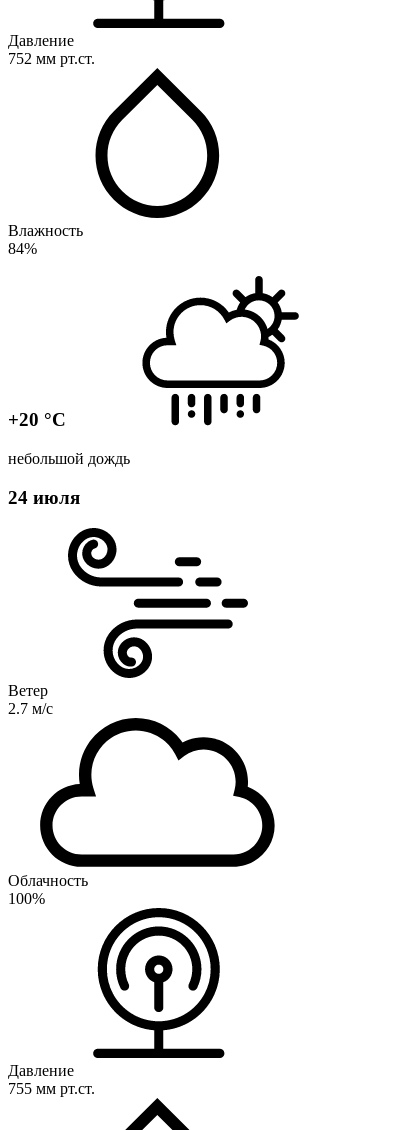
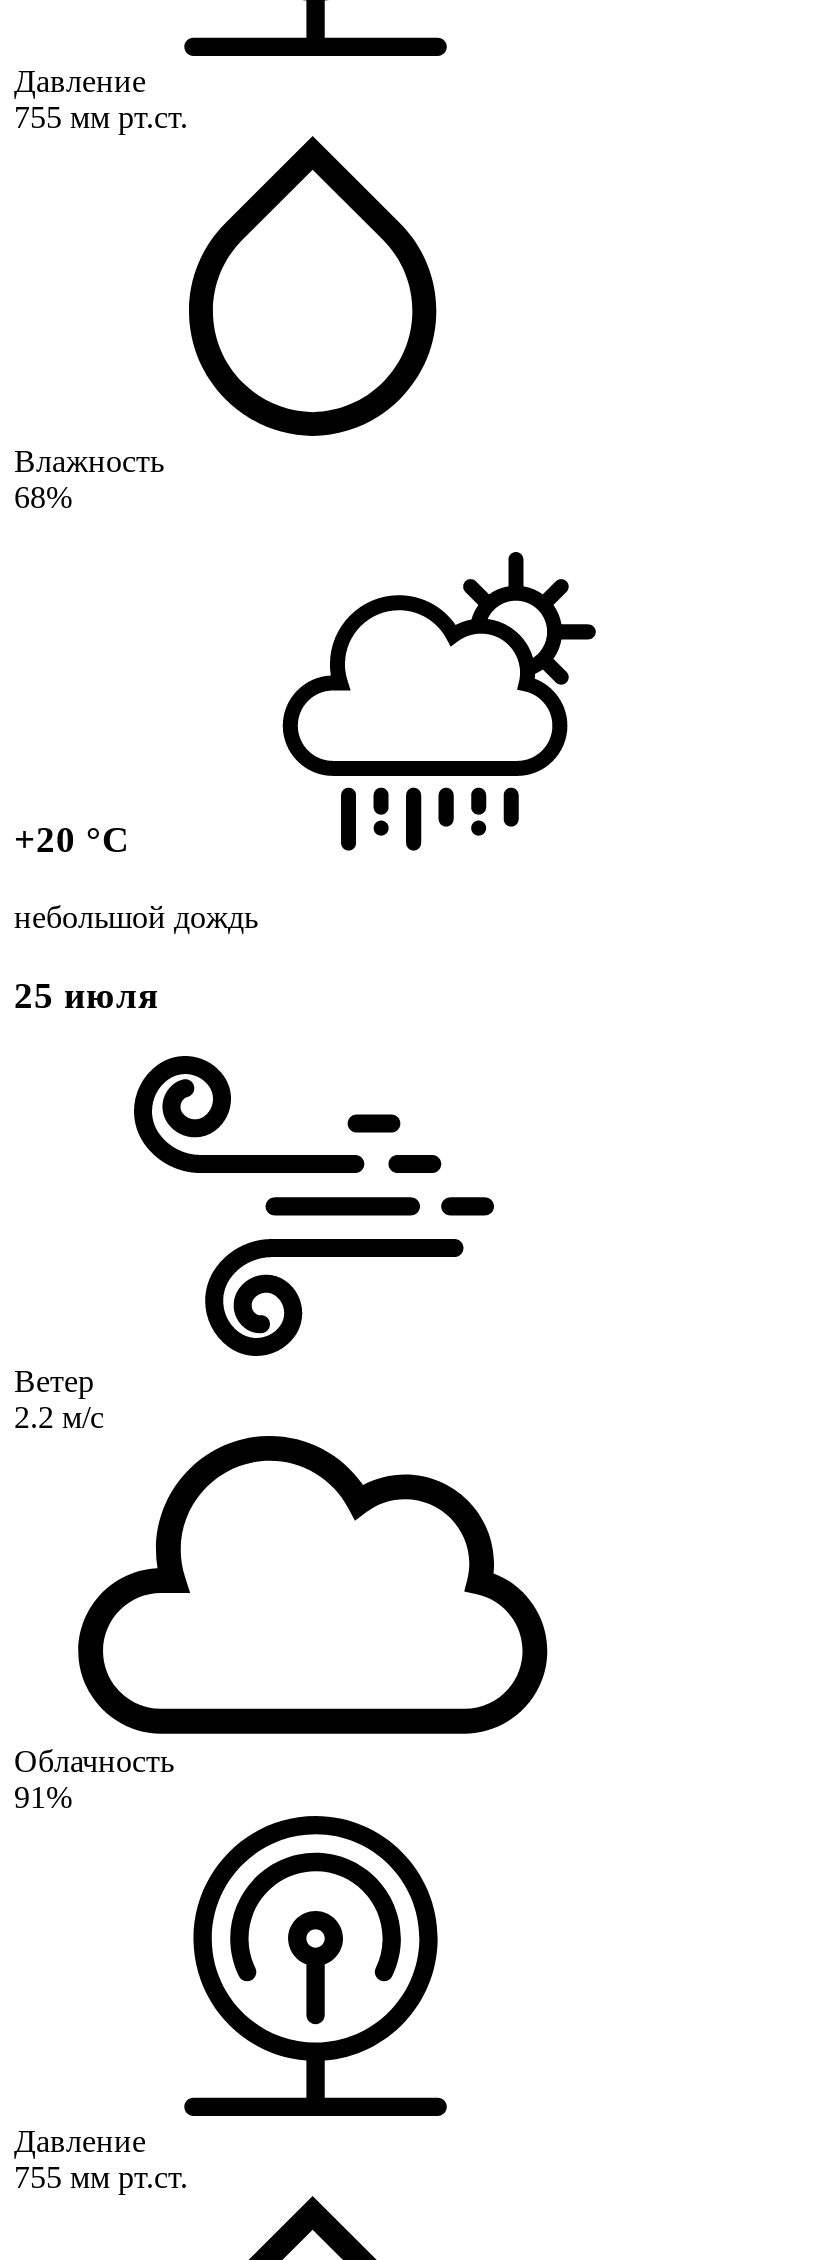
- 752 мм рт.ст.
+ 755 мм рт.ст.

- 84%
+ 68%

- 24 июля
+ 25 июля

- 2.7 м/с
+ 2.2 м/с

- 100%
+ 91%
